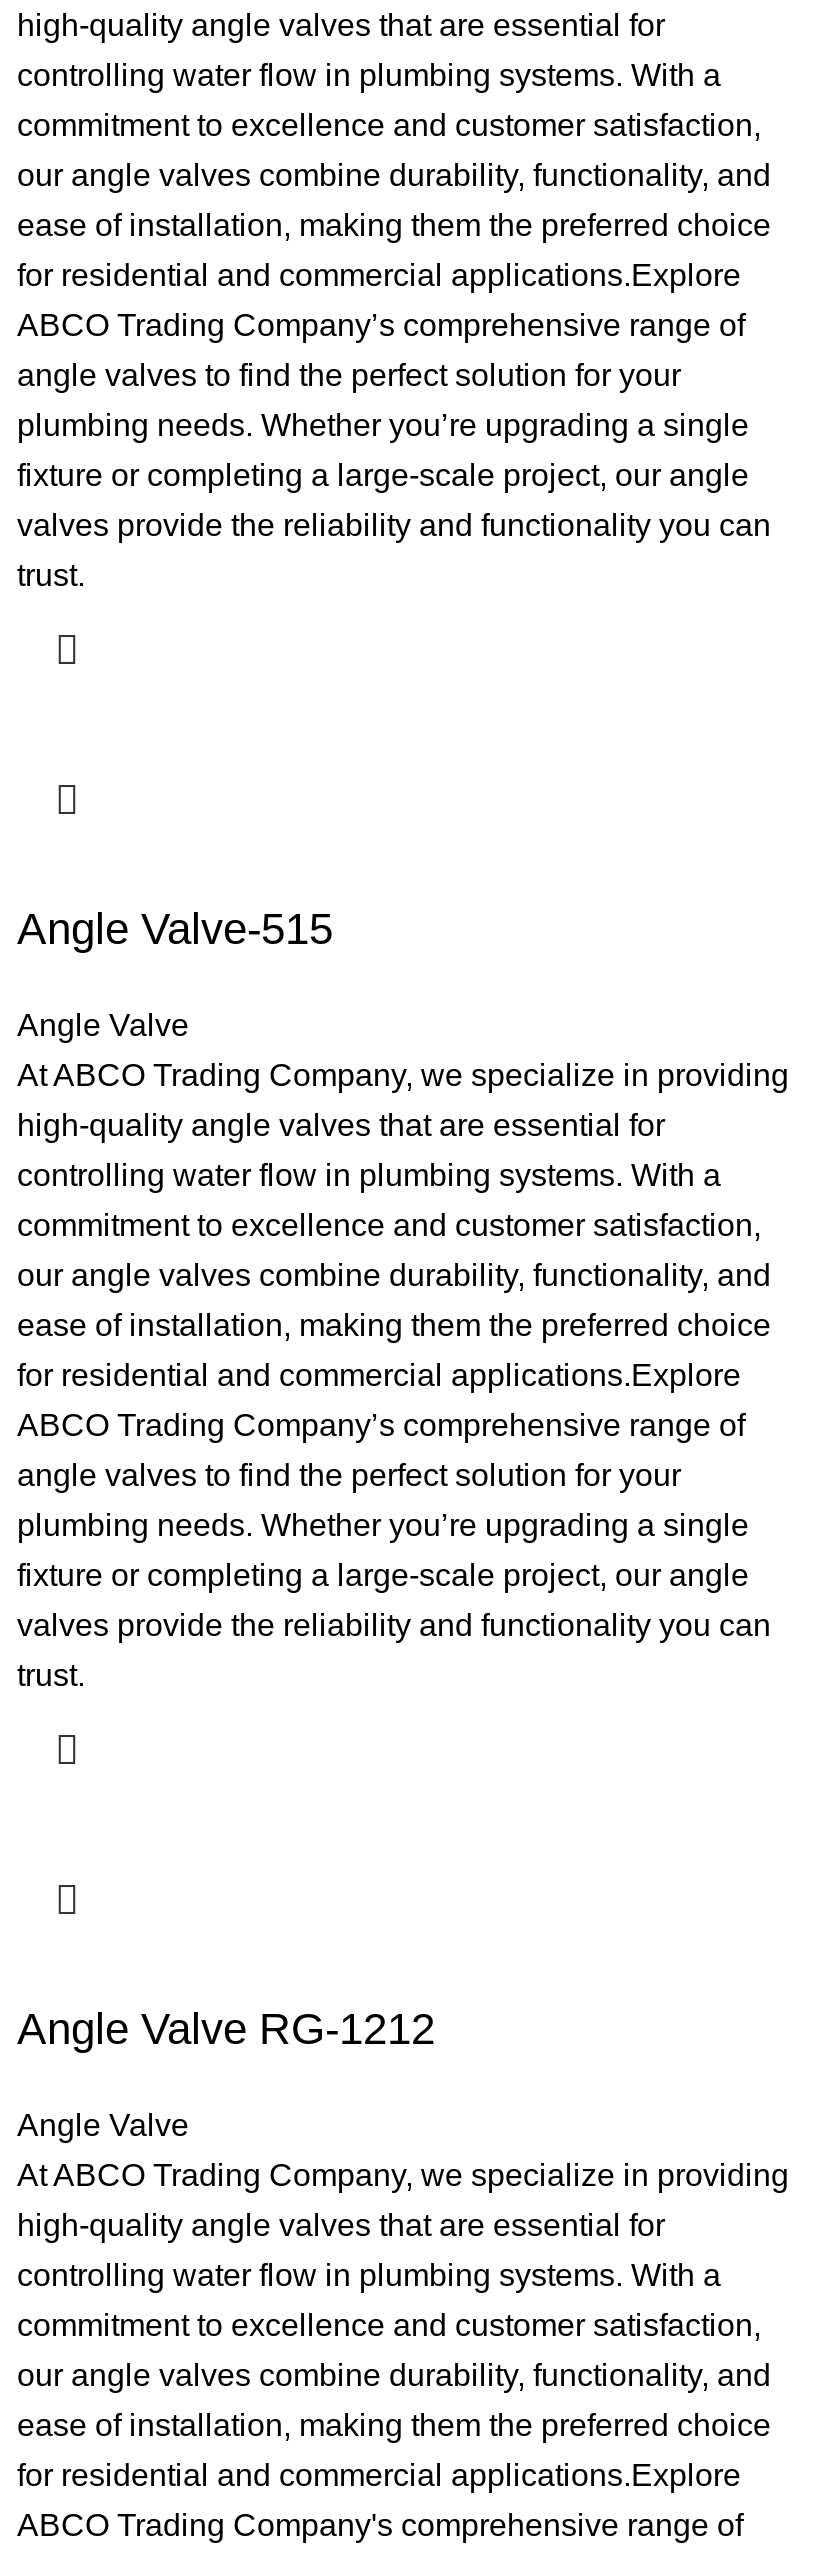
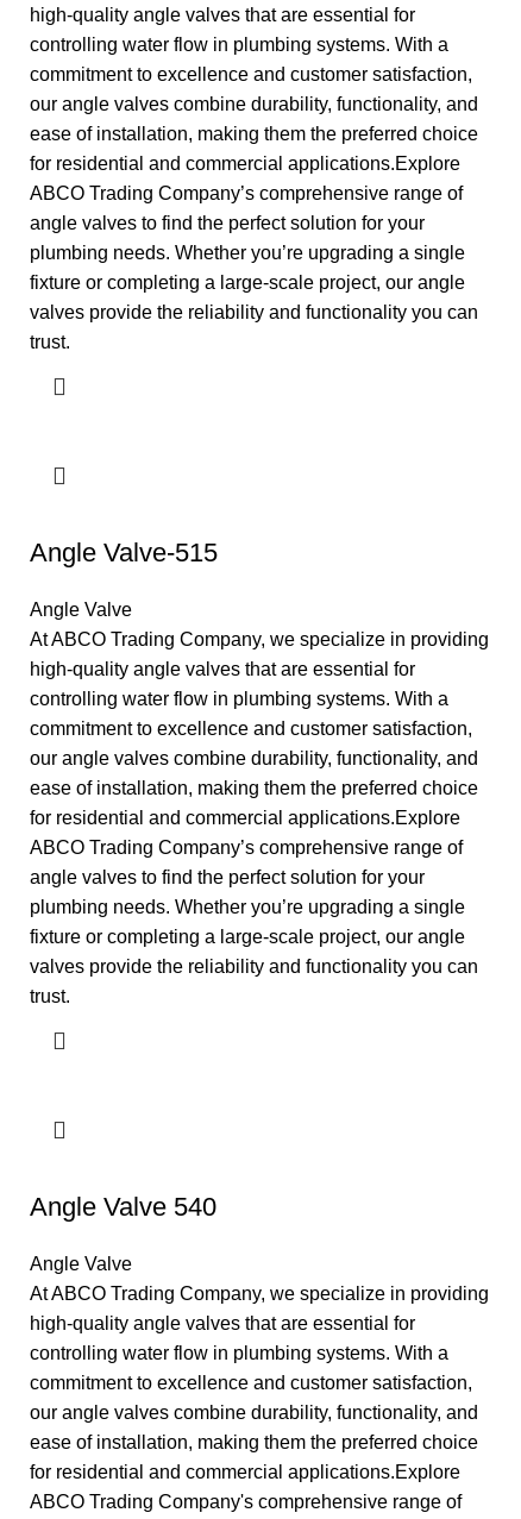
- Angle Valve RG-1212
+ Angle Valve 540
